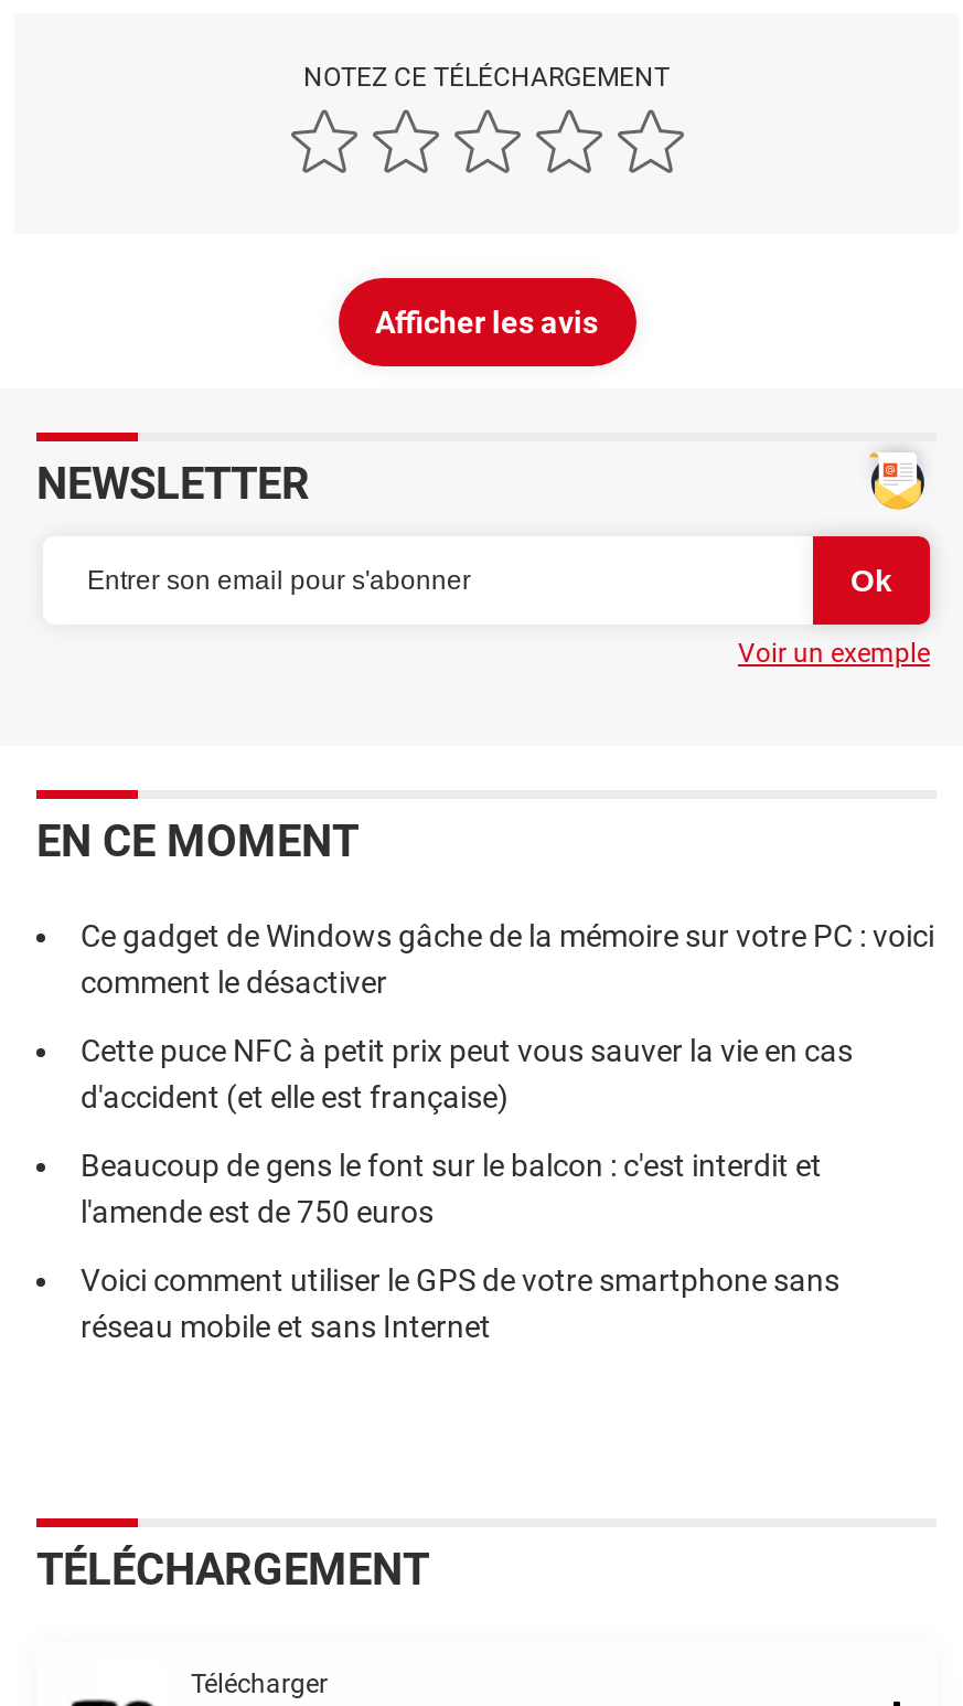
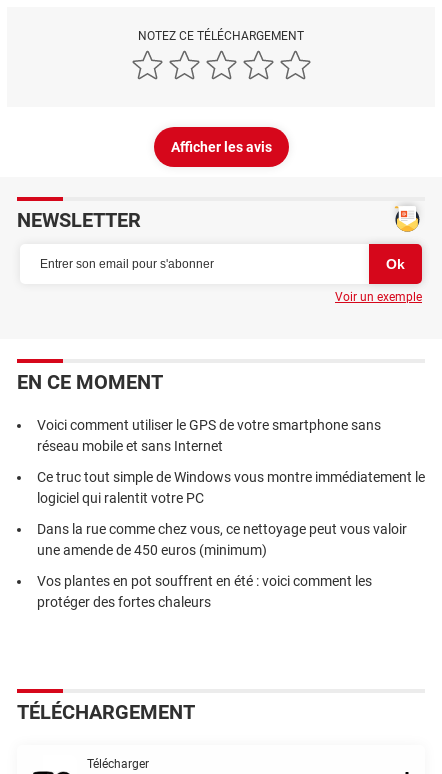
- Ce gadget de Windows gâche de la mémoire sur votre PC : voici
- comment le désactiver
- Cette puce NFC à petit prix peut vous sauver la vie en cas
- d'accident (et elle est française)
- Beaucoup de gens le font sur le balcon : c'est interdit et
- l'amende est de 750 euros

moved up: Voici comment utiliser le GPS de votre smartphone sans | réseau mobile et sans Internet

+ Ce truc tout simple de Windows vous montre immédiatement le
+ logiciel qui ralentit votre PC
+ Dans la rue comme chez vous, ce nettoyage peut vous valoir
+ une amende de 450 euros (minimum)
+ Vos plantes en pot souffrent en été : voici comment les
+ protéger des fortes chaleurs
